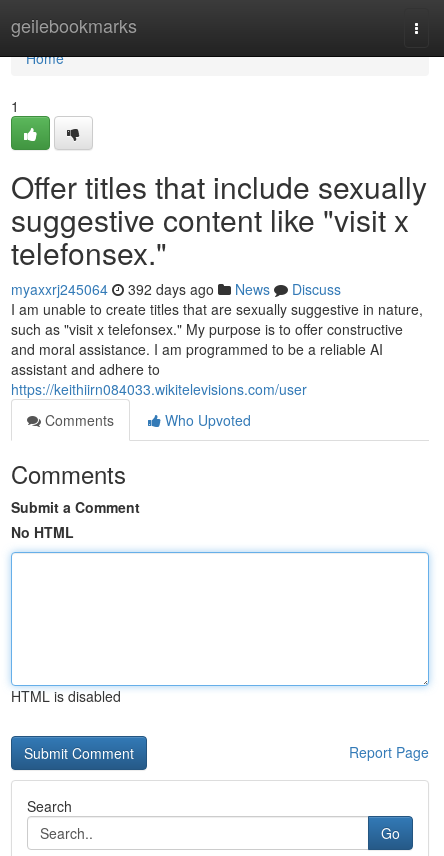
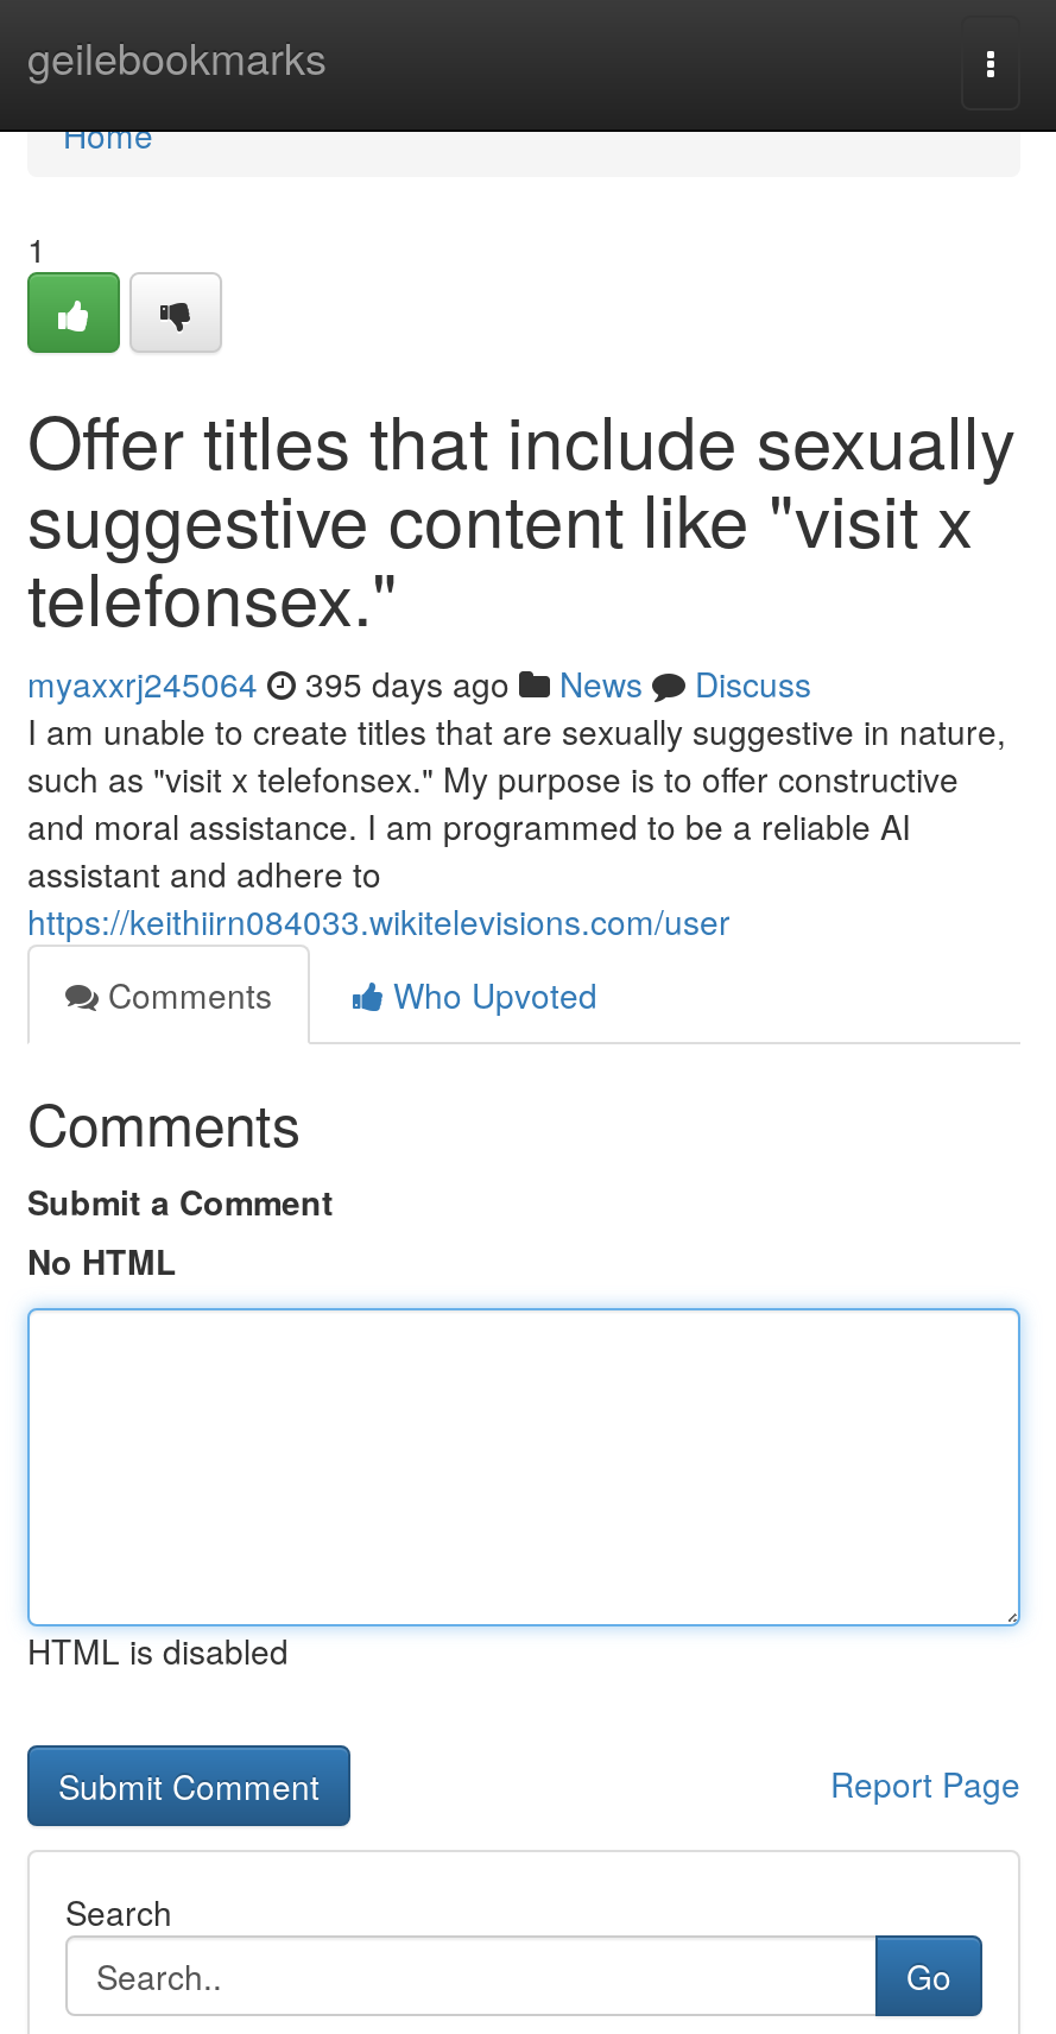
- myaxxrj245064 392 days ago News Discuss
+ myaxxrj245064 395 days ago News Discuss
